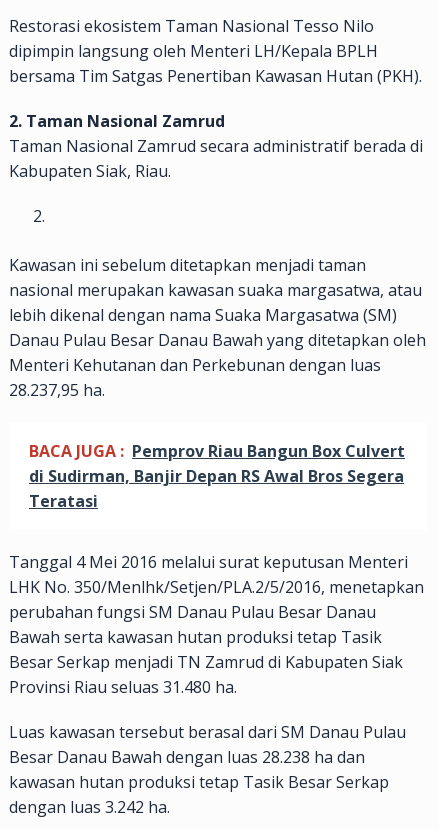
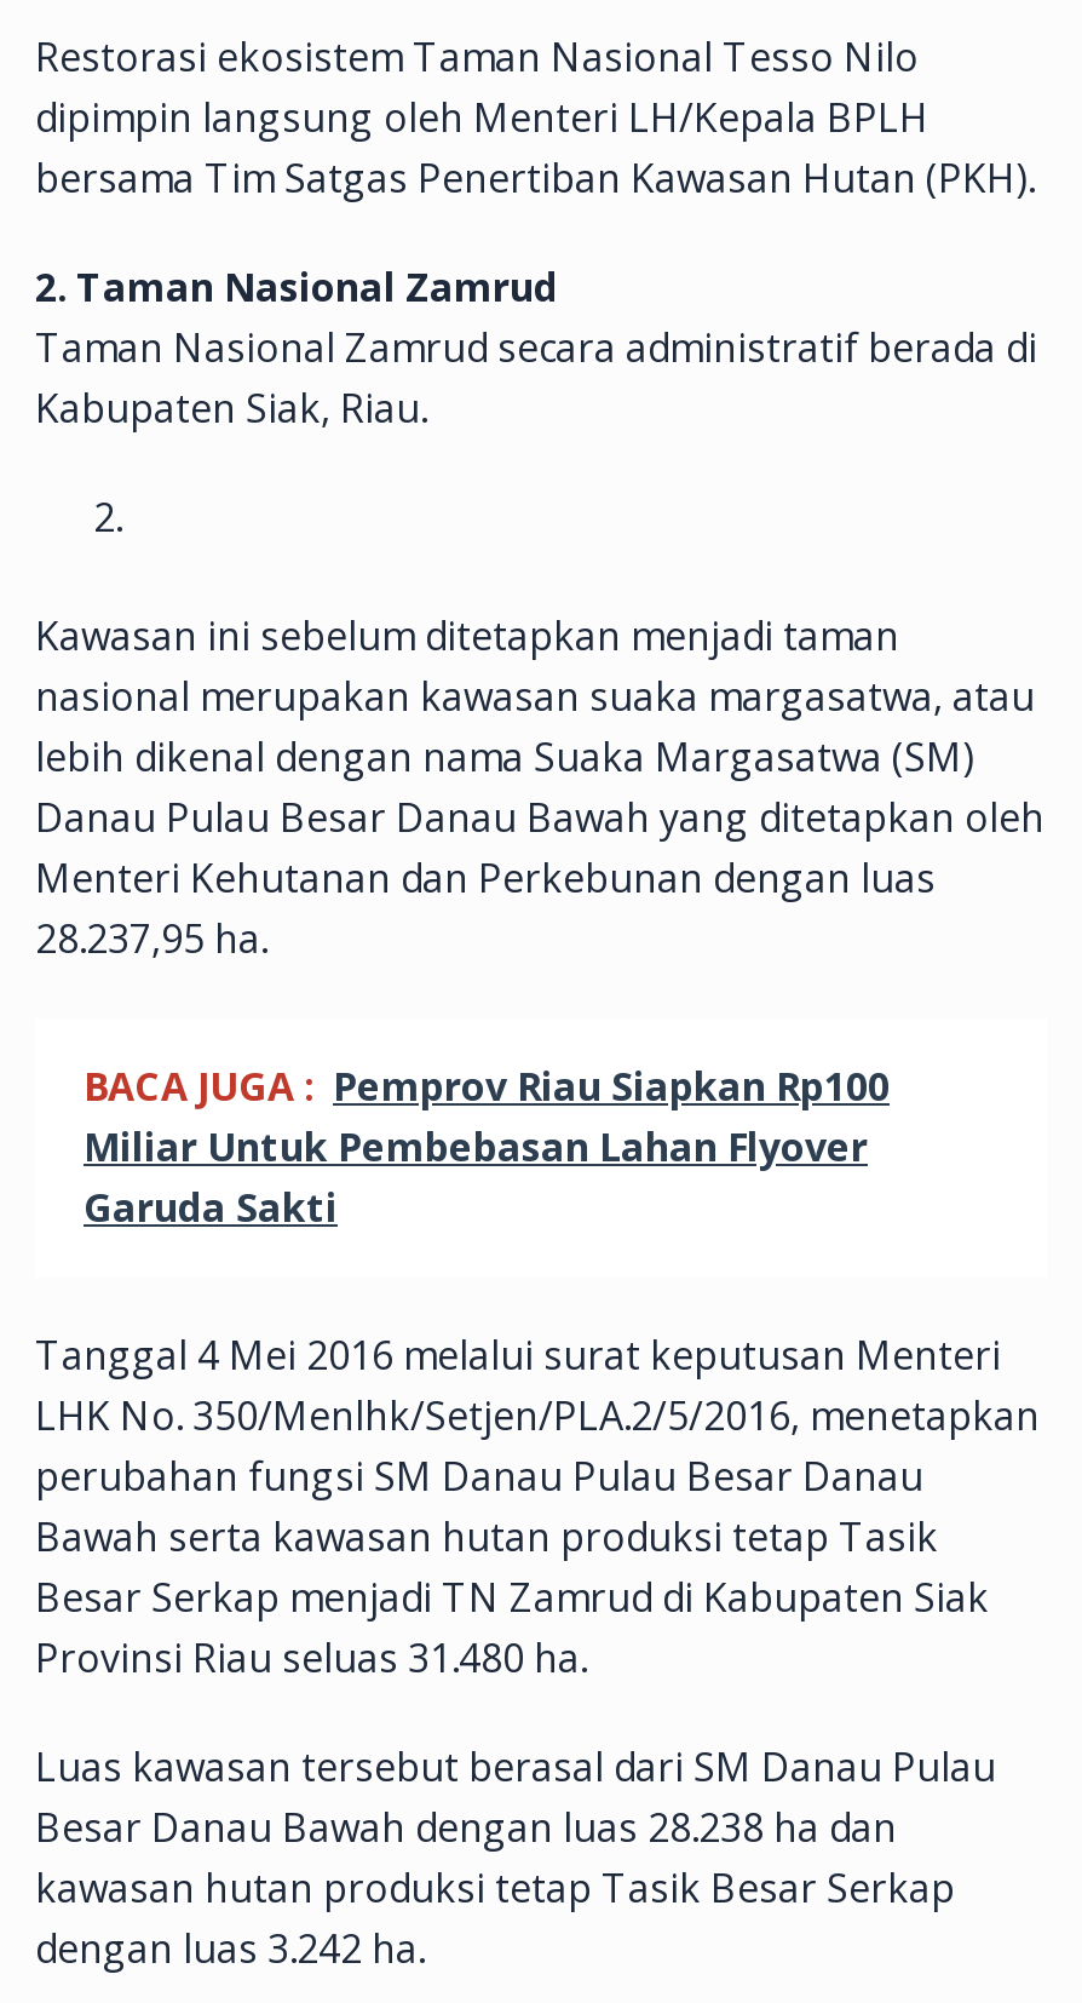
- BACA JUGA : Pemprov Riau Bangun Box Culvert
- di Sudirman, Banjir Depan RS Awal Bros Segera
- Teratasi
+ BACA JUGA : Pemprov Riau Siapkan Rp100
+ Miliar Untuk Pembebasan Lahan Flyover
+ Garuda Sakti
